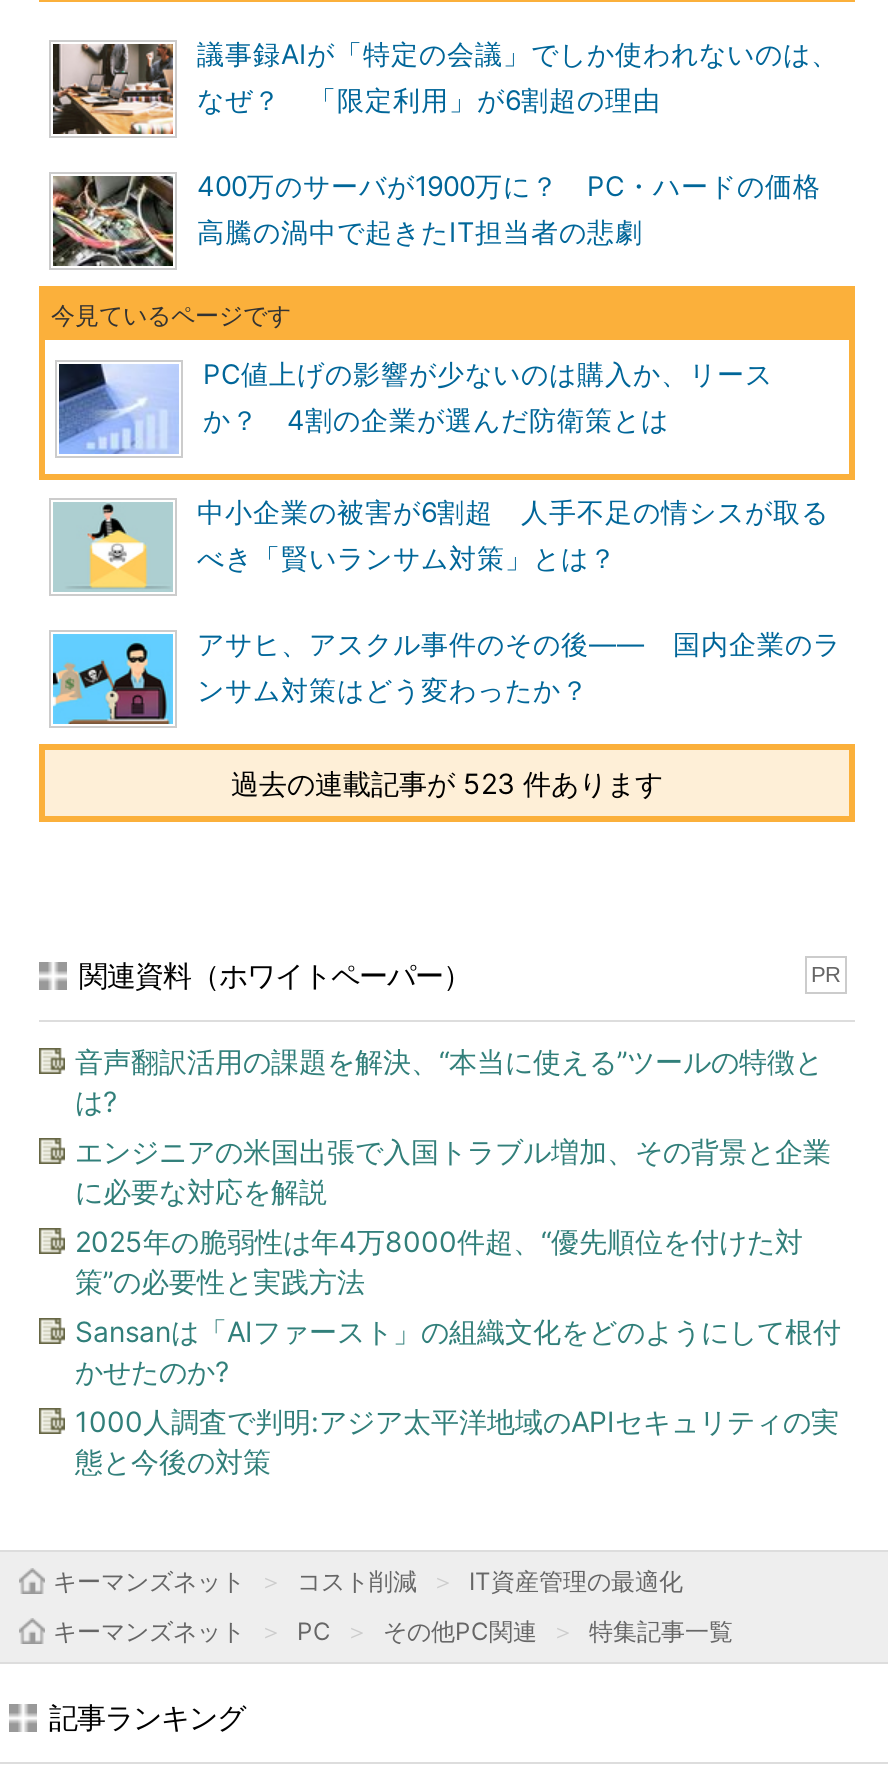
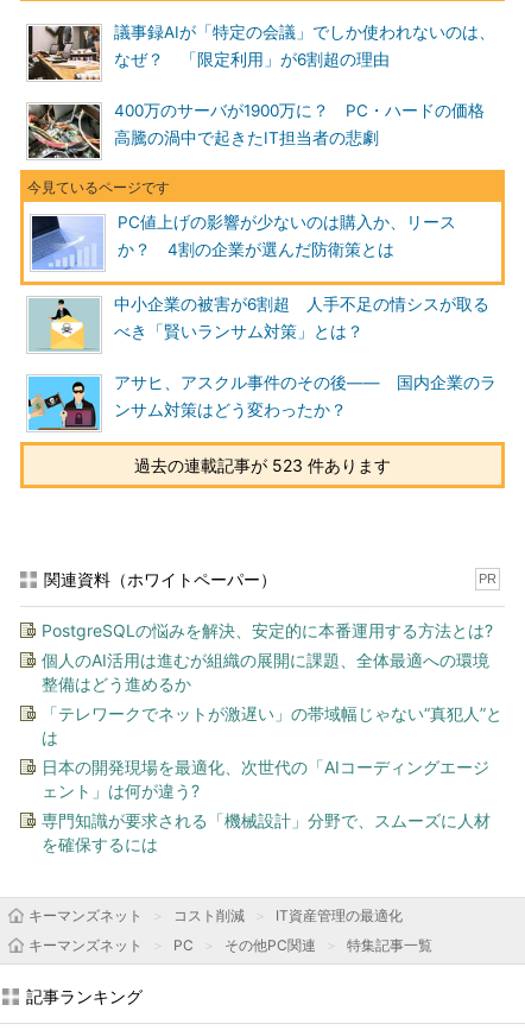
- 音声翻訳活用の課題を解決、“本当に使える”ツールの特徴と
- は?
+ PostgreSQLの悩みを解決、安定的に本番運用する方法とは?

- エンジニアの米国出張で入国トラブル増加、その背景と企業
- に必要な対応を解説
+ 個人のAI活用は進むが組織の展開に課題、全体最適への環境
+ 整備はどう進めるか

- 2025年の脆弱性は年4万8000件超、“優先順位を付けた対
- 策”の必要性と実践方法
+ 「テレワークでネットが激遅い」の帯域幅じゃない“真犯人”と
+ は

- Sansanは「AIファースト」の組織文化をどのようにして根付
- かせたのか?
+ 日本の開発現場を最適化、次世代の「AIコーディングエージ
+ ェント」は何が違う?

- 1000人調査で判明:アジア太平洋地域のAPIセキュリティの実
- 態と今後の対策
+ 専門知識が要求される「機械設計」分野で、スムーズに人材
+ を確保するには
